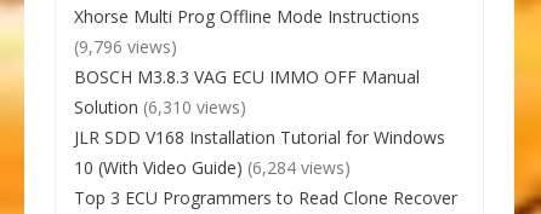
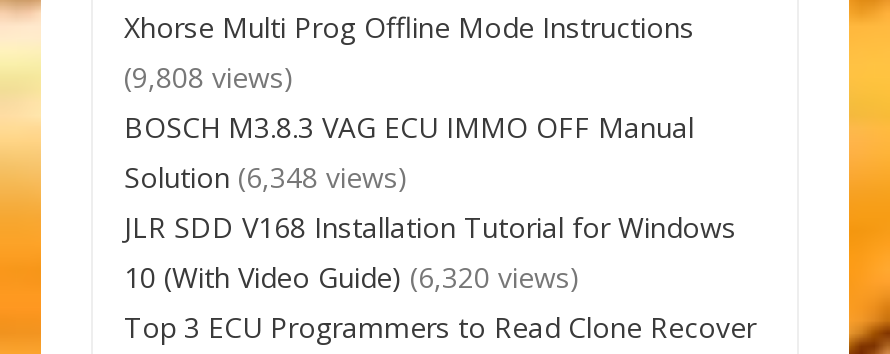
- (9,796 views)
+ (9,808 views)

- Solution (6,310 views)
+ Solution (6,348 views)

- 10 (With Video Guide) (6,284 views)
+ 10 (With Video Guide) (6,320 views)
